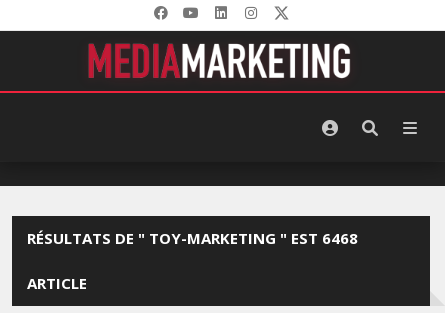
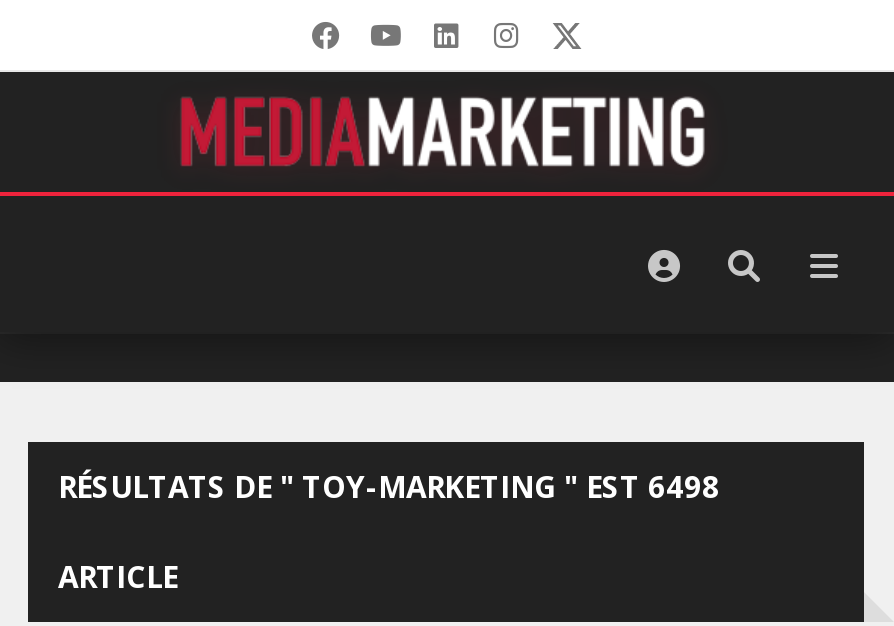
- RÉSULTATS DE " TOY-MARKETING " EST 6468
+ RÉSULTATS DE " TOY-MARKETING " EST 6498
